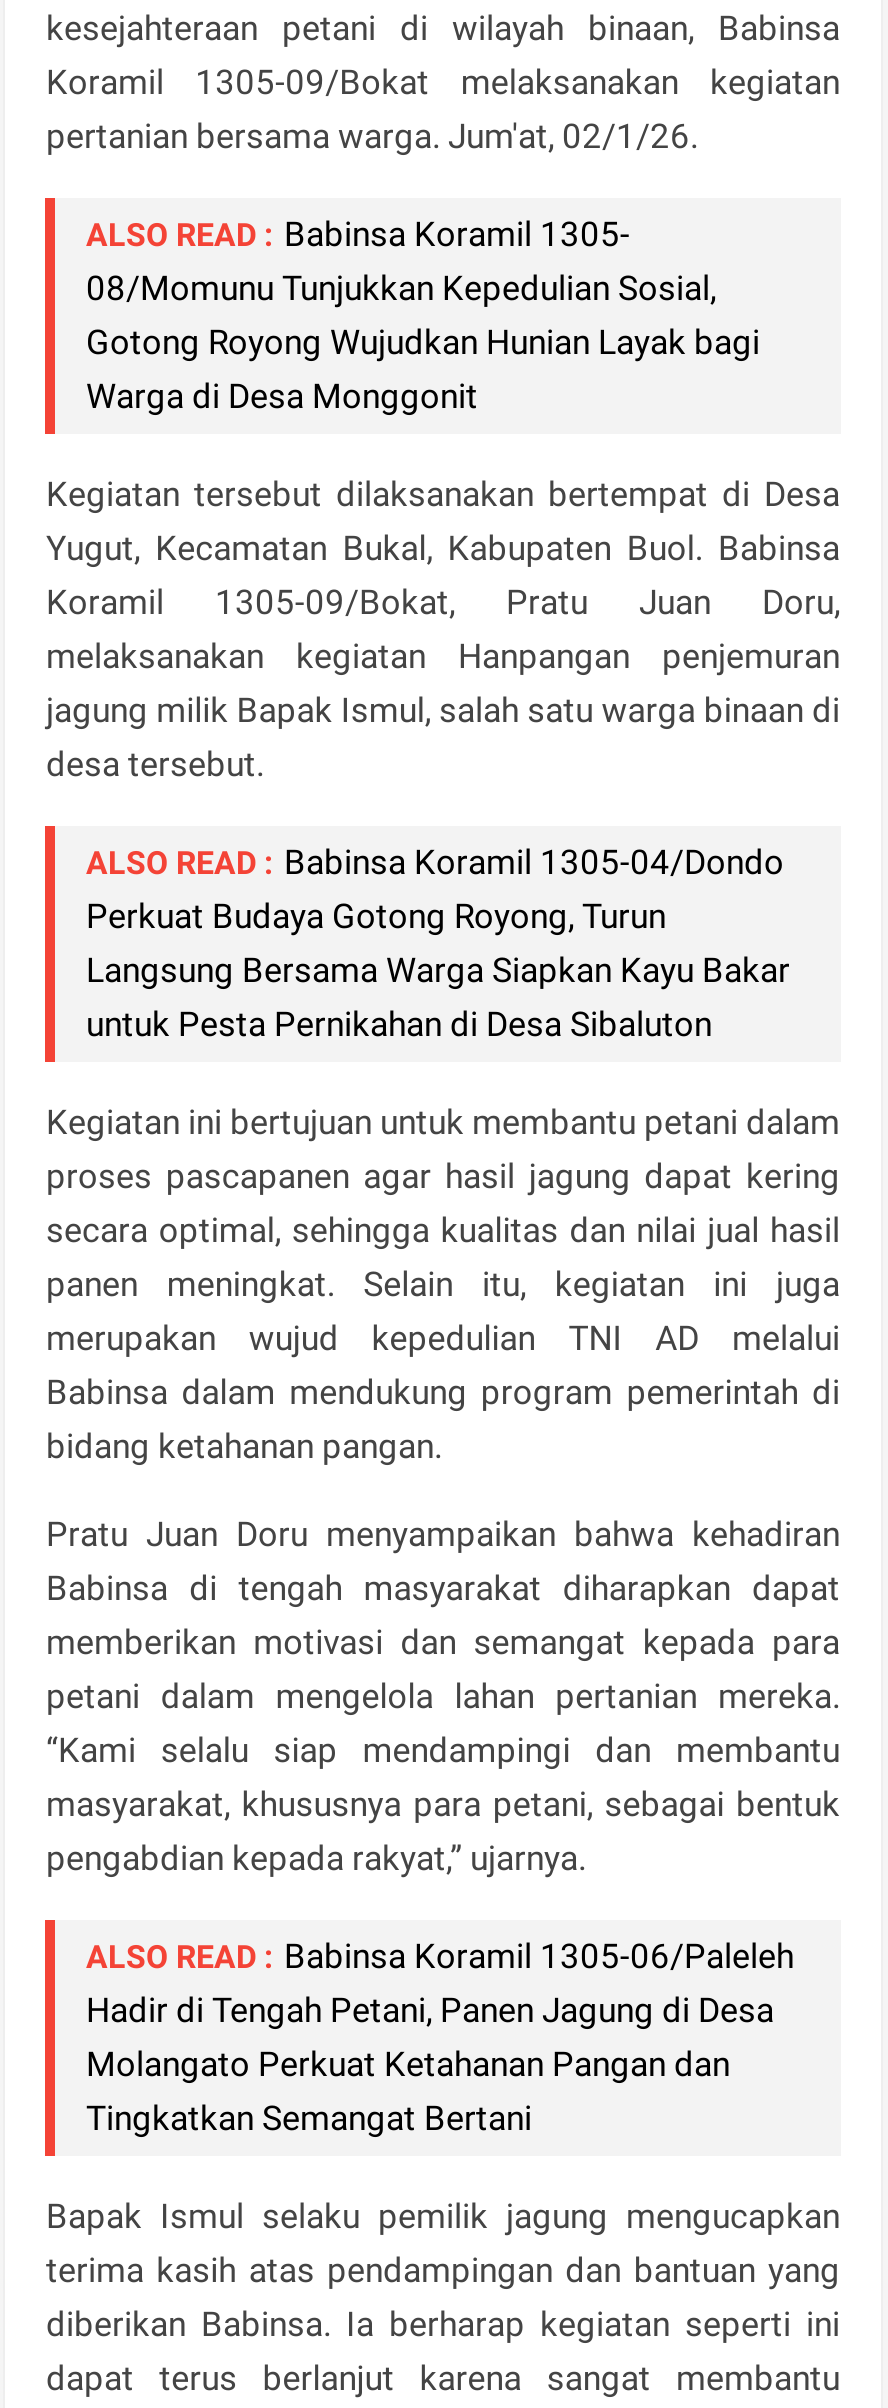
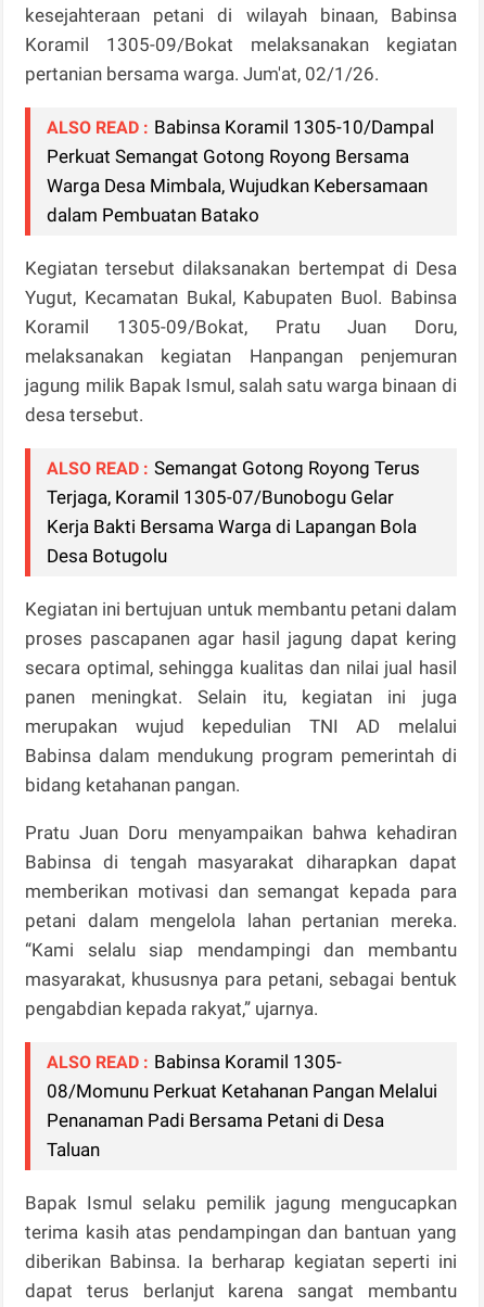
moved down: ALSO READ : Babinsa Koramil 1305-

- 08/Momunu Tunjukkan Kepedulian Sosial,
- Gotong Royong Wujudkan Hunian Layak bagi
- Warga di Desa Monggonit
+ ALSO READ : Babinsa Koramil 1305-10/Dampal
+ Perkuat Semangat Gotong Royong Bersama
+ Warga Desa Mimbala, Wujudkan Kebersamaan
+ dalam Pembuatan Batako

- ALSO READ : Babinsa Koramil 1305-04/Dondo
- Perkuat Budaya Gotong Royong, Turun
- Langsung Bersama Warga Siapkan Kayu Bakar
- untuk Pesta Pernikahan di Desa Sibaluton
+ ALSO READ : Semangat Gotong Royong Terus
+ Terjaga, Koramil 1305-07/Bunobogu Gelar
+ Kerja Bakti Bersama Warga di Lapangan Bola
+ Desa Botugolu

- ALSO READ : Babinsa Koramil 1305-06/Paleleh
- Hadir di Tengah Petani, Panen Jagung di Desa
- Molangato Perkuat Ketahanan Pangan dan
- Tingkatkan Semangat Bertani
+ 08/Momunu Perkuat Ketahanan Pangan Melalui
+ Penanaman Padi Bersama Petani di Desa
+ Taluan
